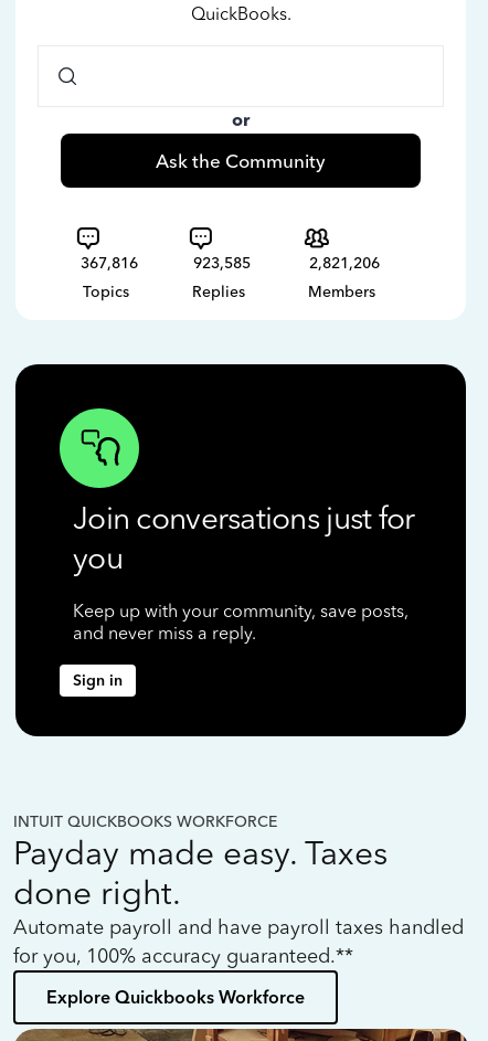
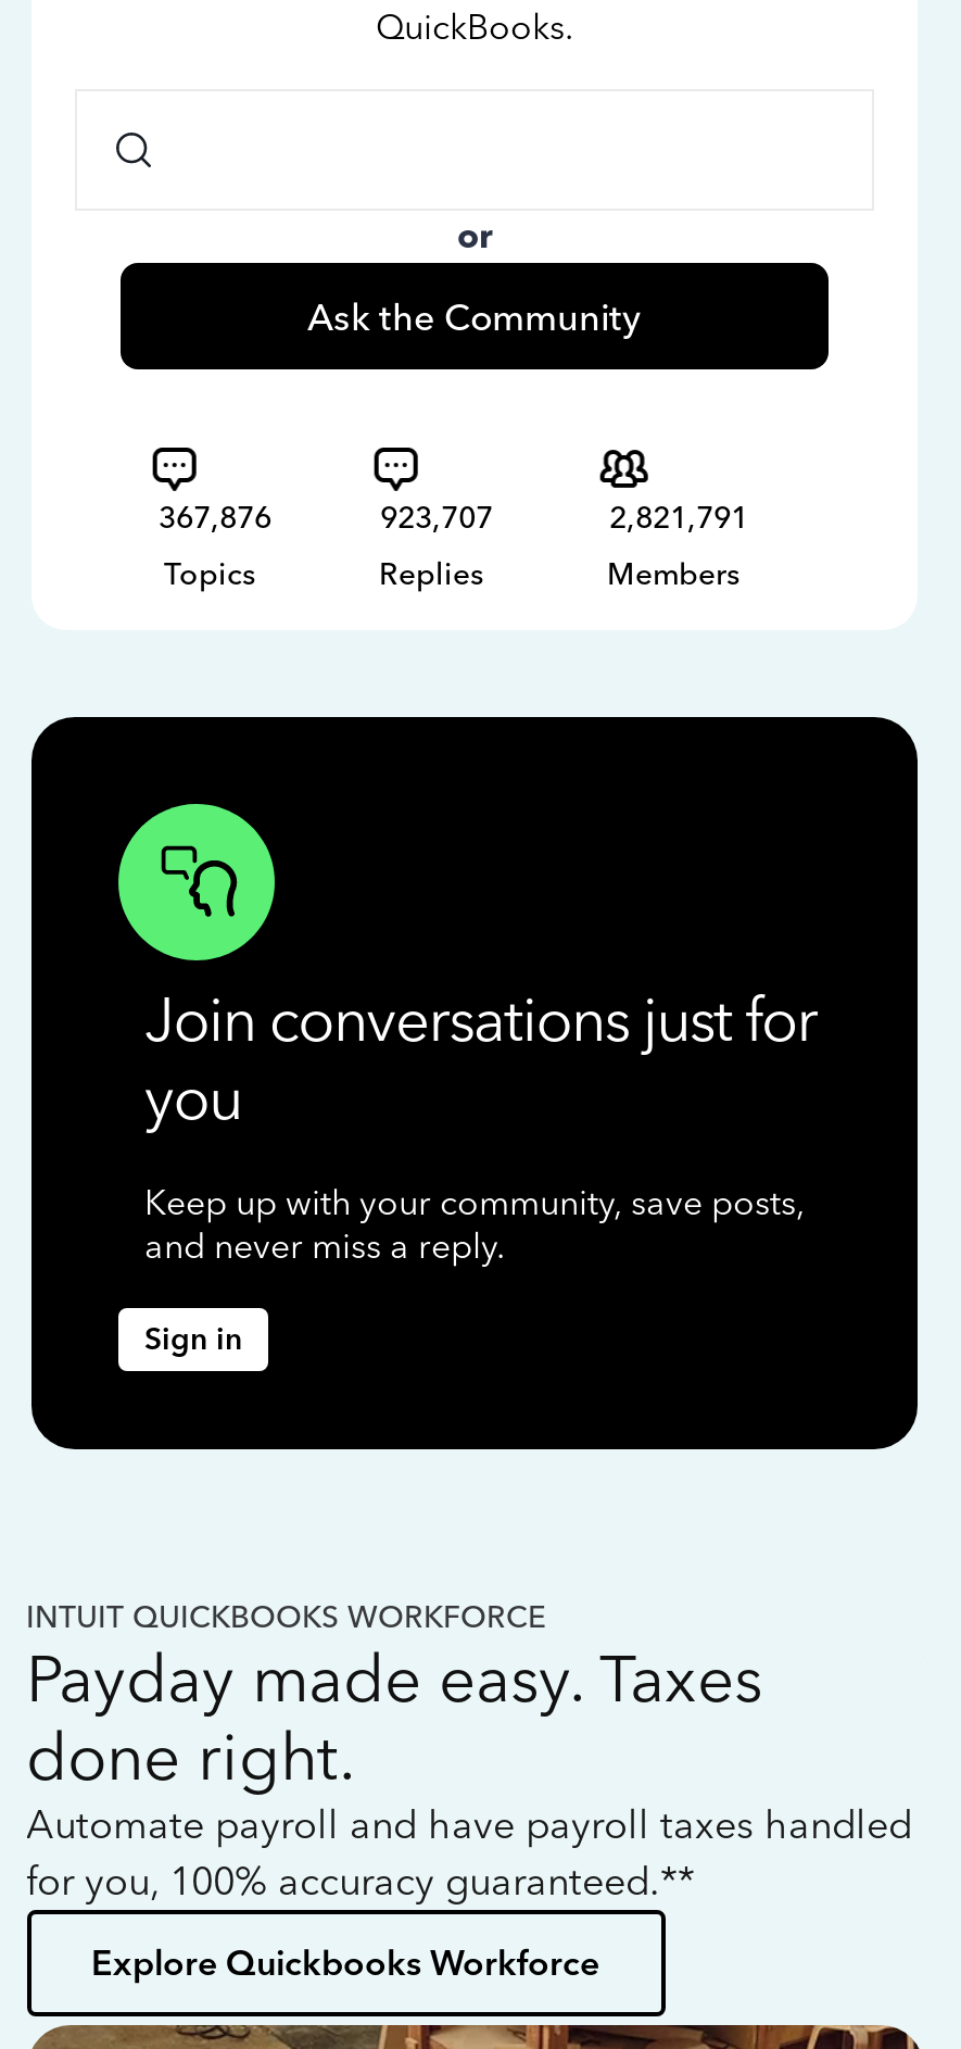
- 367,816
+ 367,876

- 923,585
+ 923,707

- 2,821,206
+ 2,821,791
